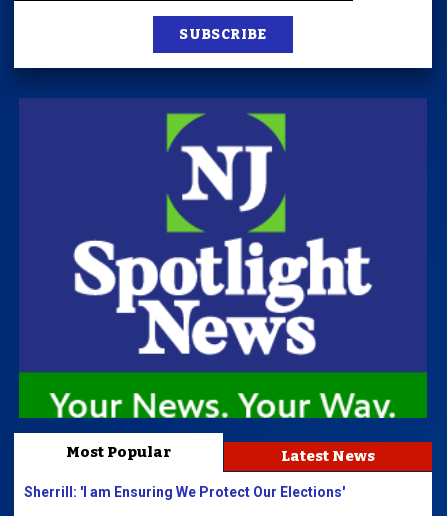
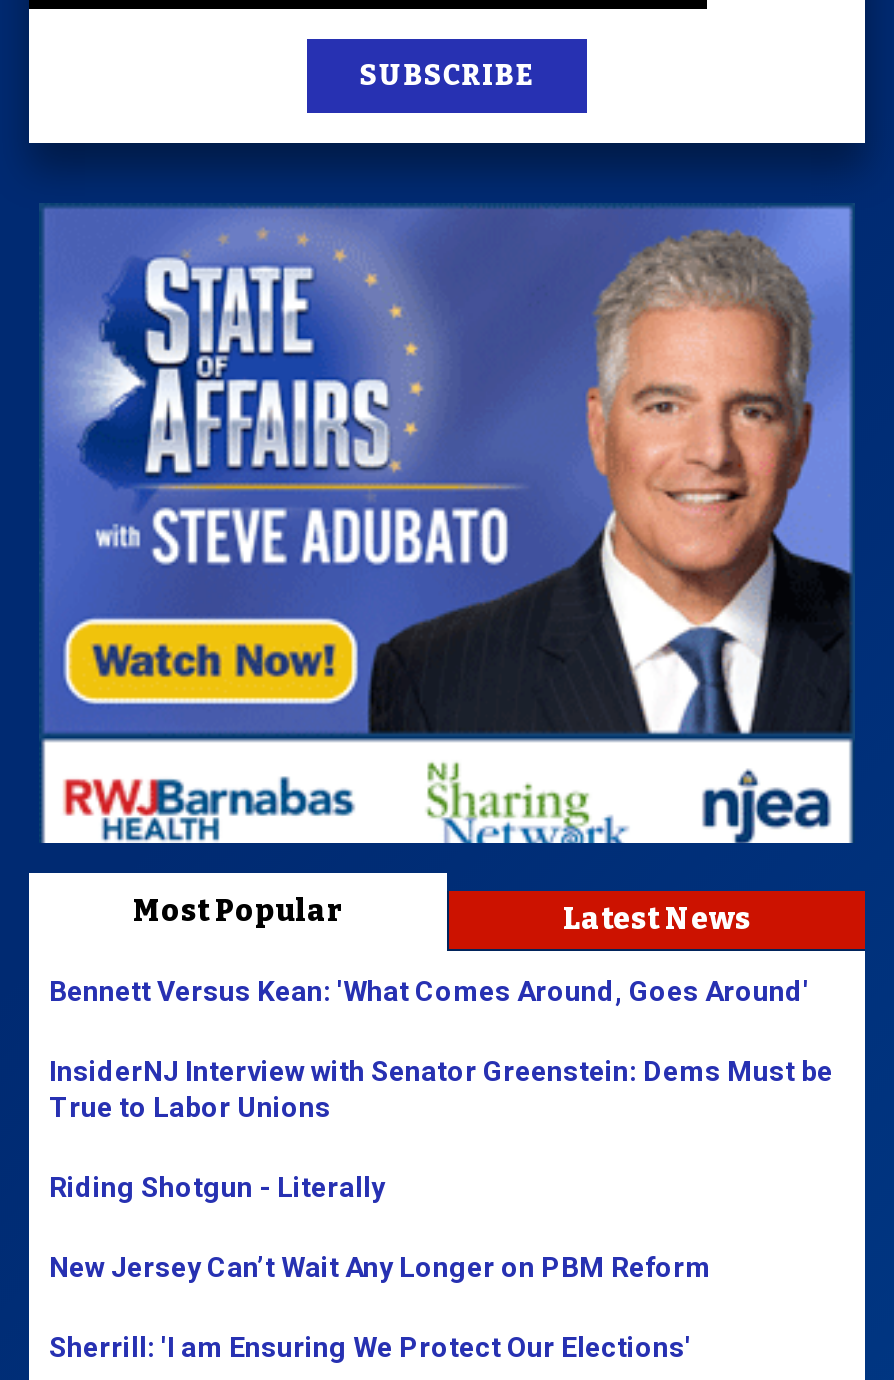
- [image]
+ [image]

+ Bennett Versus Kean: 'What Comes Around, Goes Around'
+ InsiderNJ Interview with Senator Greenstein: Dems Must be
+ True to Labor Unions
+ Riding Shotgun - Literally
+ New Jersey Can’t Wait Any Longer on PBM Reform
